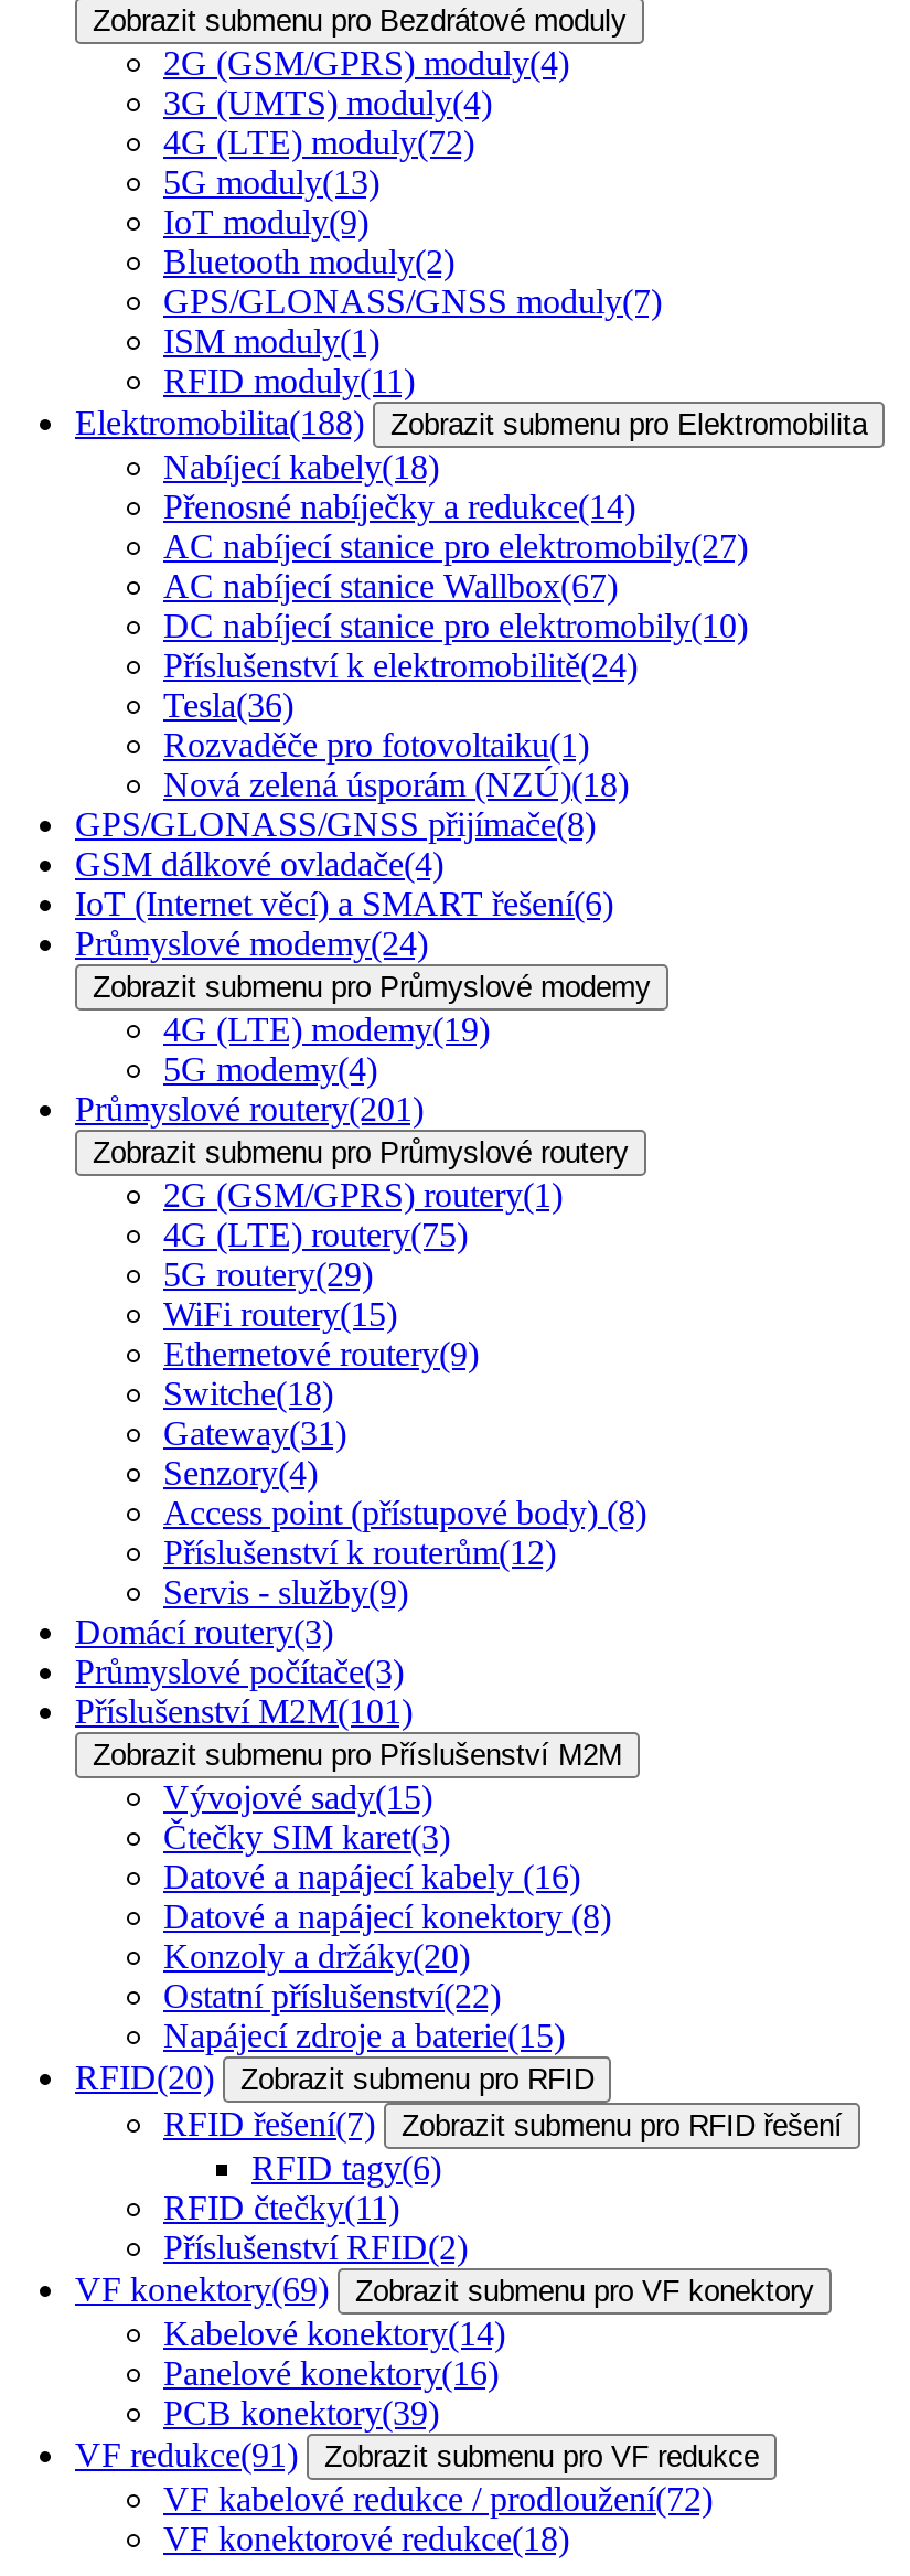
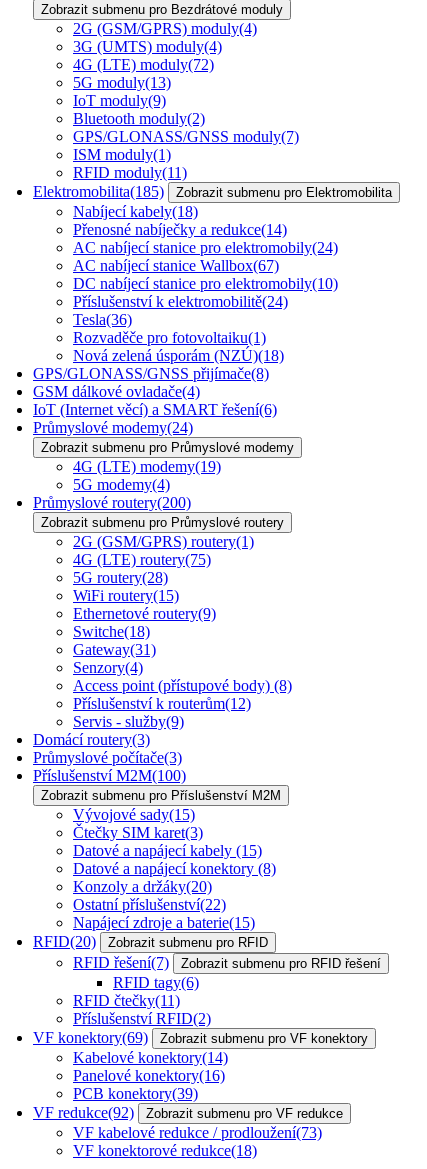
- Elektromobilita(188)
+ Elektromobilita(185)

- AC nabíjecí stanice pro elektromobily(27)
+ AC nabíjecí stanice pro elektromobily(24)

- Průmyslové routery(201)
+ Průmyslové routery(200)

- 5G routery(29)
+ 5G routery(28)

- Příslušenství M2M(101)
+ Příslušenství M2M(100)

- Datové a napájecí kabely (16)
+ Datové a napájecí kabely (15)

- VF redukce(91) Zobrazit submenu pro VF redukce
+ VF redukce(92) Zobrazit submenu pro VF redukce

- VF kabelové redukce / prodloužení(72)
+ VF kabelové redukce / prodloužení(73)
